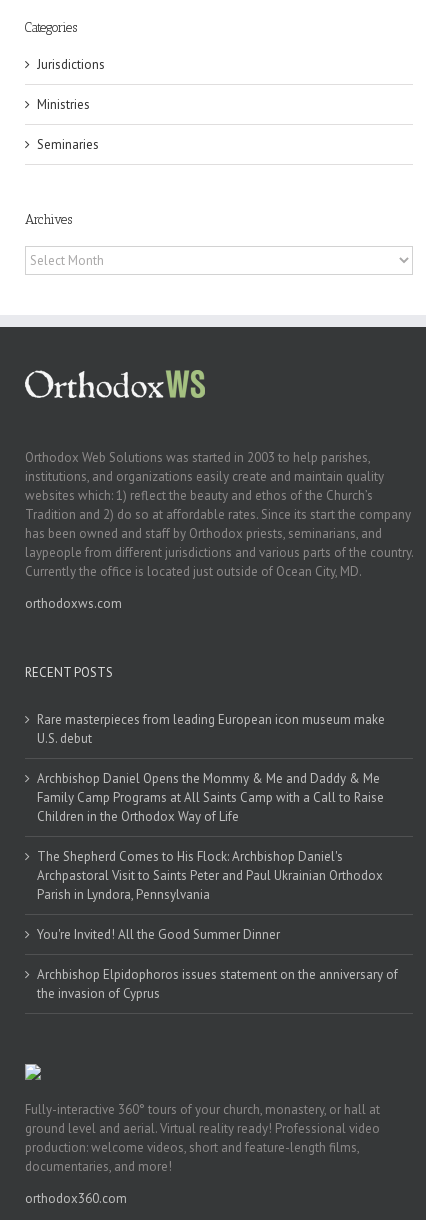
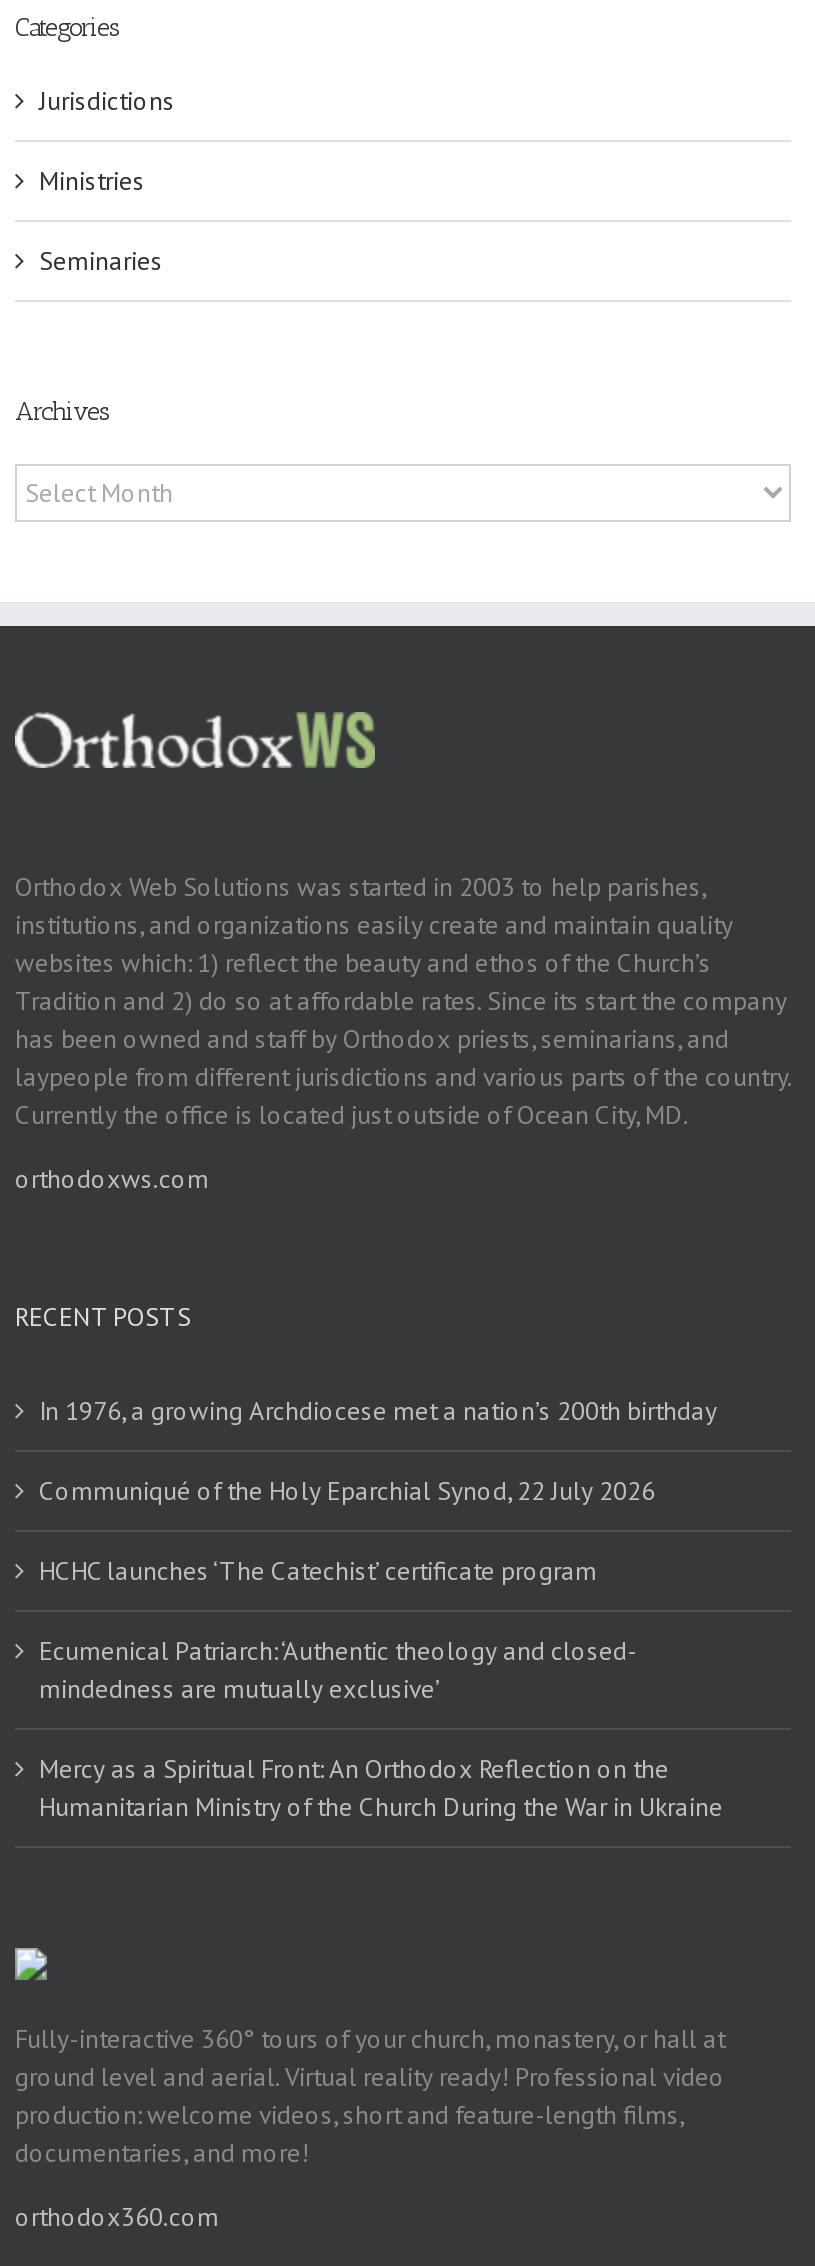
- Rare masterpieces from leading European icon museum make
- U.S. debut
+ In 1976, a growing Archdiocese met a nation’s 200th birthday

- Archbishop Daniel Opens the Mommy & Me and Daddy & Me
- Family Camp Programs at All Saints Camp with a Call to Raise
- Children in the Orthodox Way of Life
+ Communiqué of the Holy Eparchial Synod, 22 July 2026

- The Shepherd Comes to His Flock: Archbishop Daniel's
- Archpastoral Visit to Saints Peter and Paul Ukrainian Orthodox
- Parish in Lyndora, Pennsylvania
+ HCHC launches ‘The Catechist’ certificate program

- You're Invited! All the Good Summer Dinner
+ Ecumenical Patriarch: ‘Authentic theology and closed-
+ mindedness are mutually exclusive’

- Archbishop Elpidophoros issues statement on the anniversary of
- the invasion of Cyprus
+ Mercy as a Spiritual Front: An Orthodox Reflection on the
+ Humanitarian Ministry of the Church During the War in Ukraine
